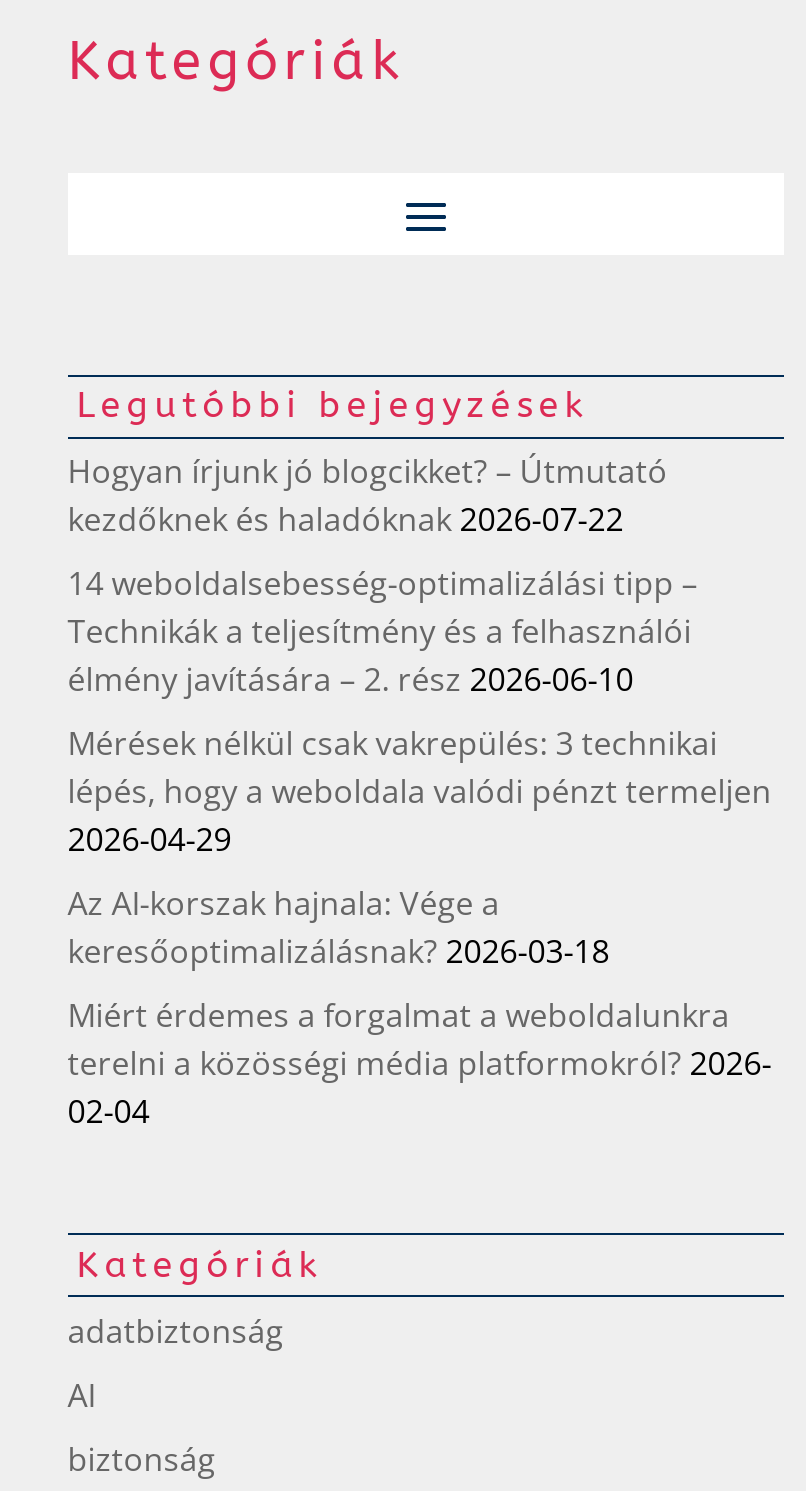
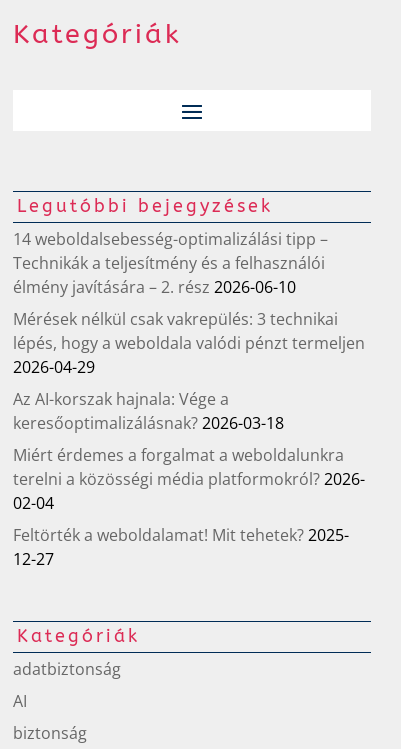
- Hogyan írjunk jó blogcikket? – Útmutató
- kezdőknek és haladóknak 2026-07-22

moved up: 14 weboldalsebesség-optimalizálási tipp – | Technikák a teljesítmény és a felhasználói | élmény javítására – 2. rész 2026-06-10 | ... | terelni a közösségi média platformokról? 2026- | 02-04

+ Feltörték a weboldalamat! Mit tehetek? 2025-
+ 12-27
